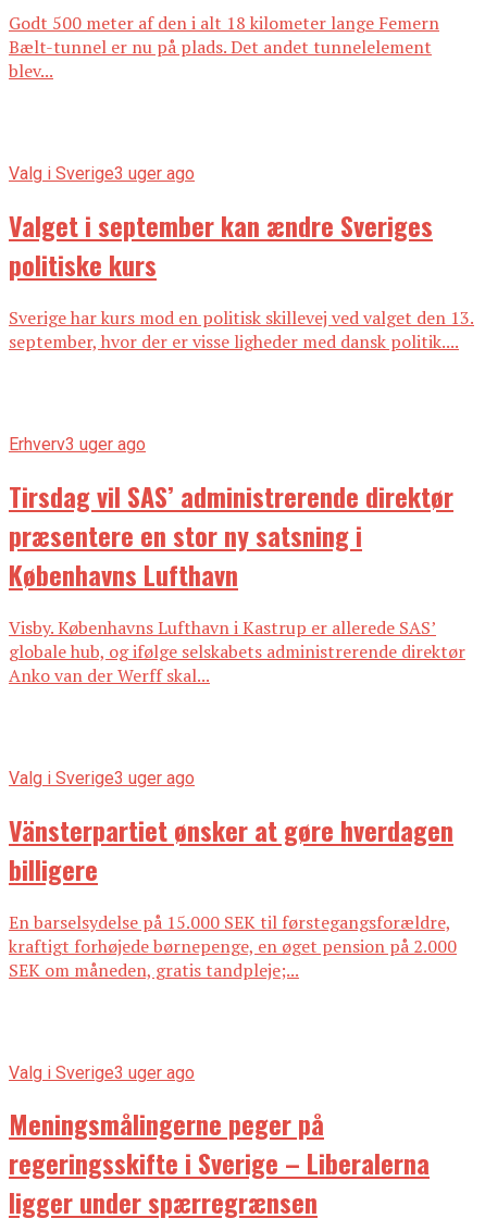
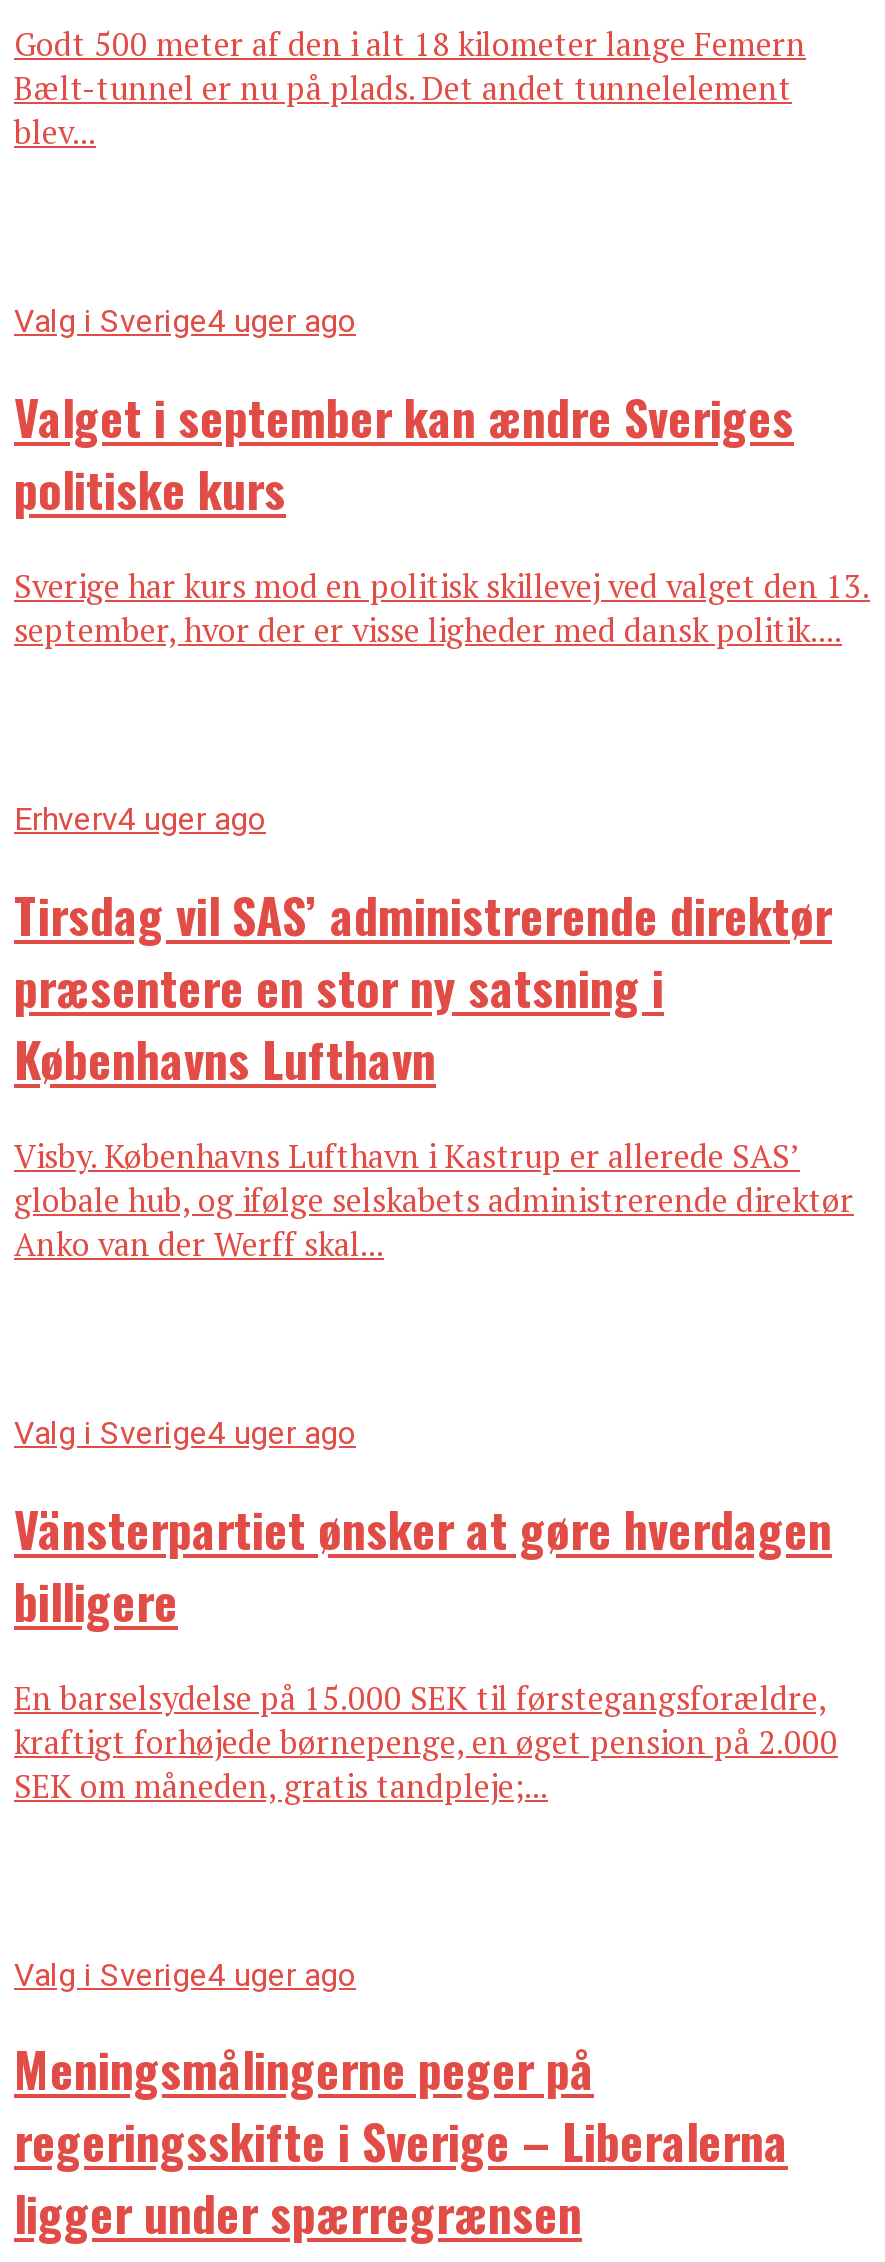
- Valg i Sverige3 uger ago
+ Valg i Sverige4 uger ago

- Erhverv3 uger ago
+ Erhverv4 uger ago

- Valg i Sverige3 uger ago
+ Valg i Sverige4 uger ago

- Valg i Sverige3 uger ago
+ Valg i Sverige4 uger ago
